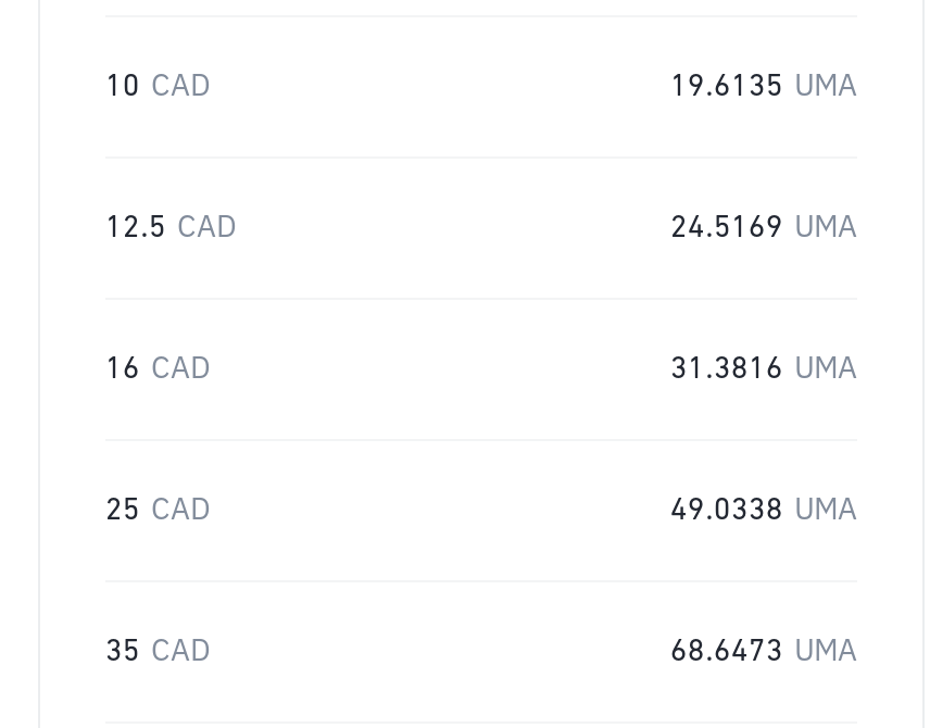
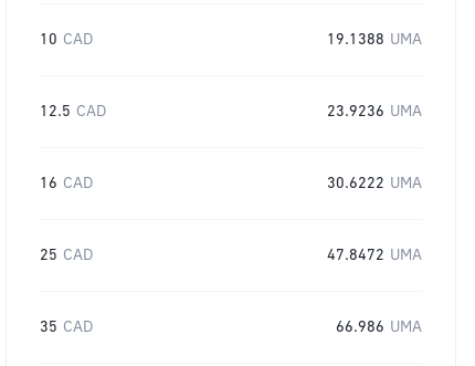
- 19.6135 UMA
+ 19.1388 UMA

- 24.5169 UMA
+ 23.9236 UMA

- 31.3816 UMA
+ 30.6222 UMA

- 49.0338 UMA
+ 47.8472 UMA

- 68.6473 UMA
+ 66.986 UMA
